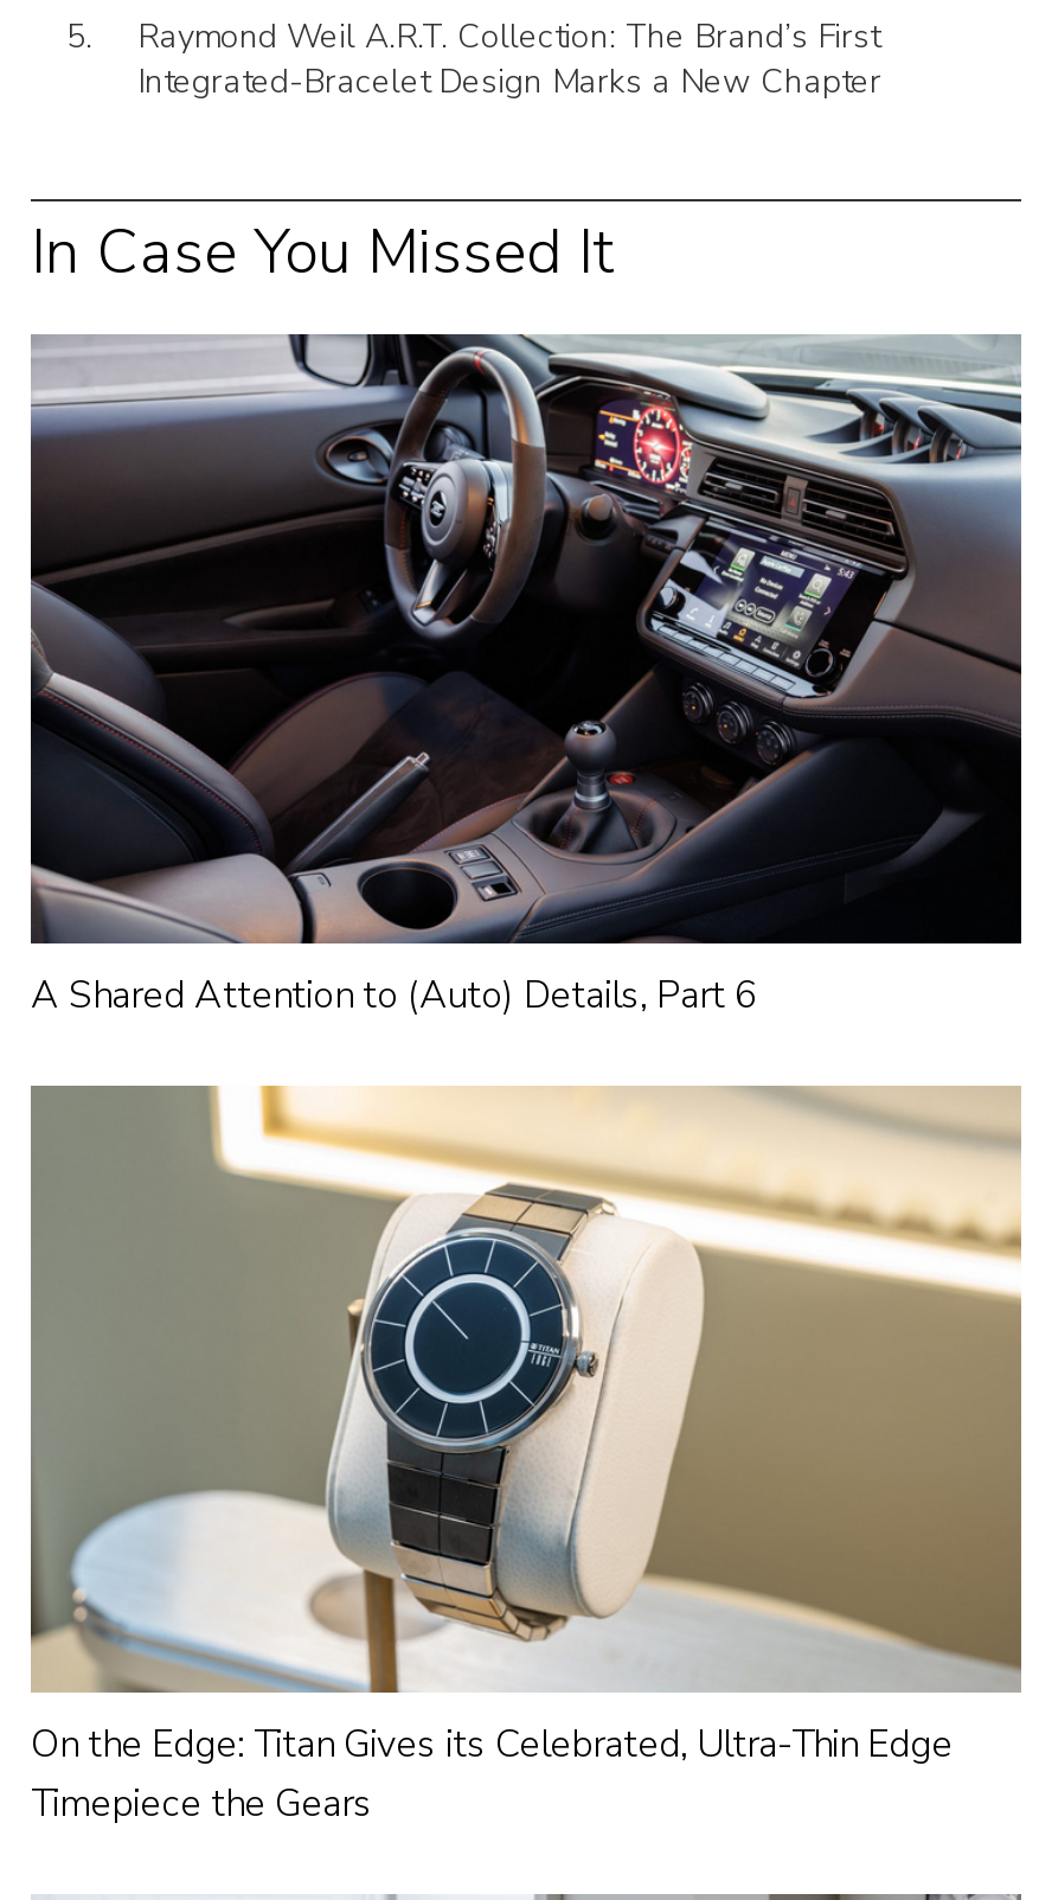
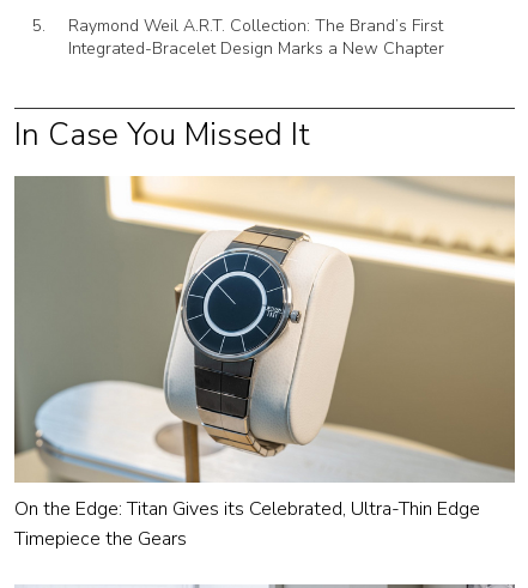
- [image]
- A Shared Attention to (Auto) Details, Part 6
